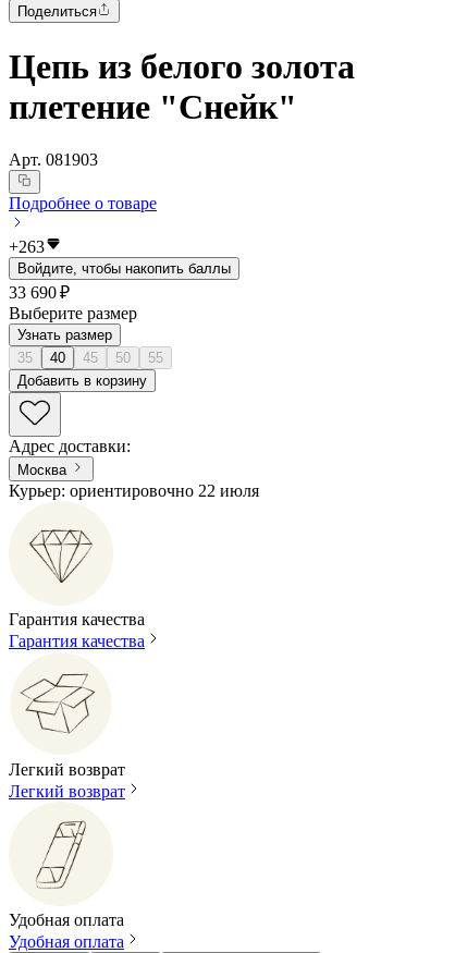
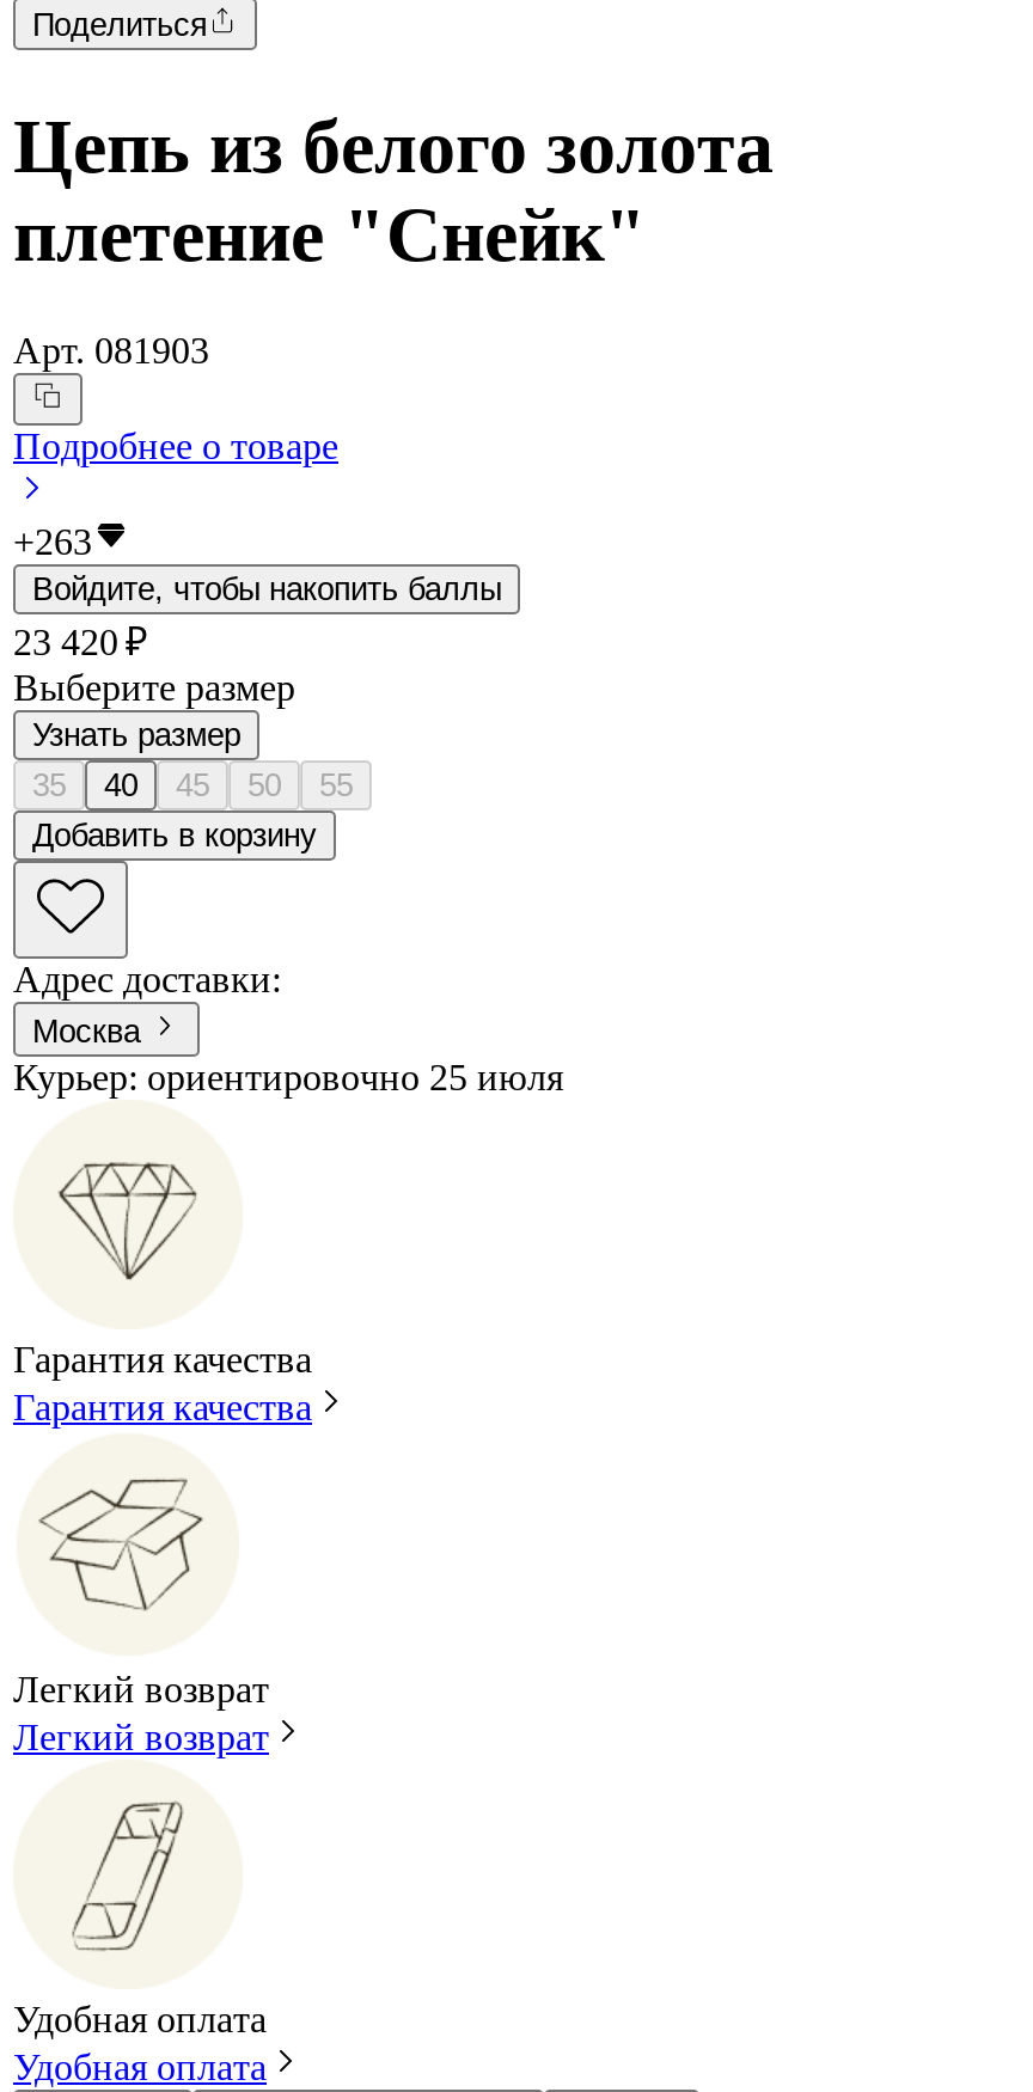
- 33 690 ₽
+ 23 420 ₽

- Курьер: ориентировочно 22 июля
+ Курьер: ориентировочно 25 июля
